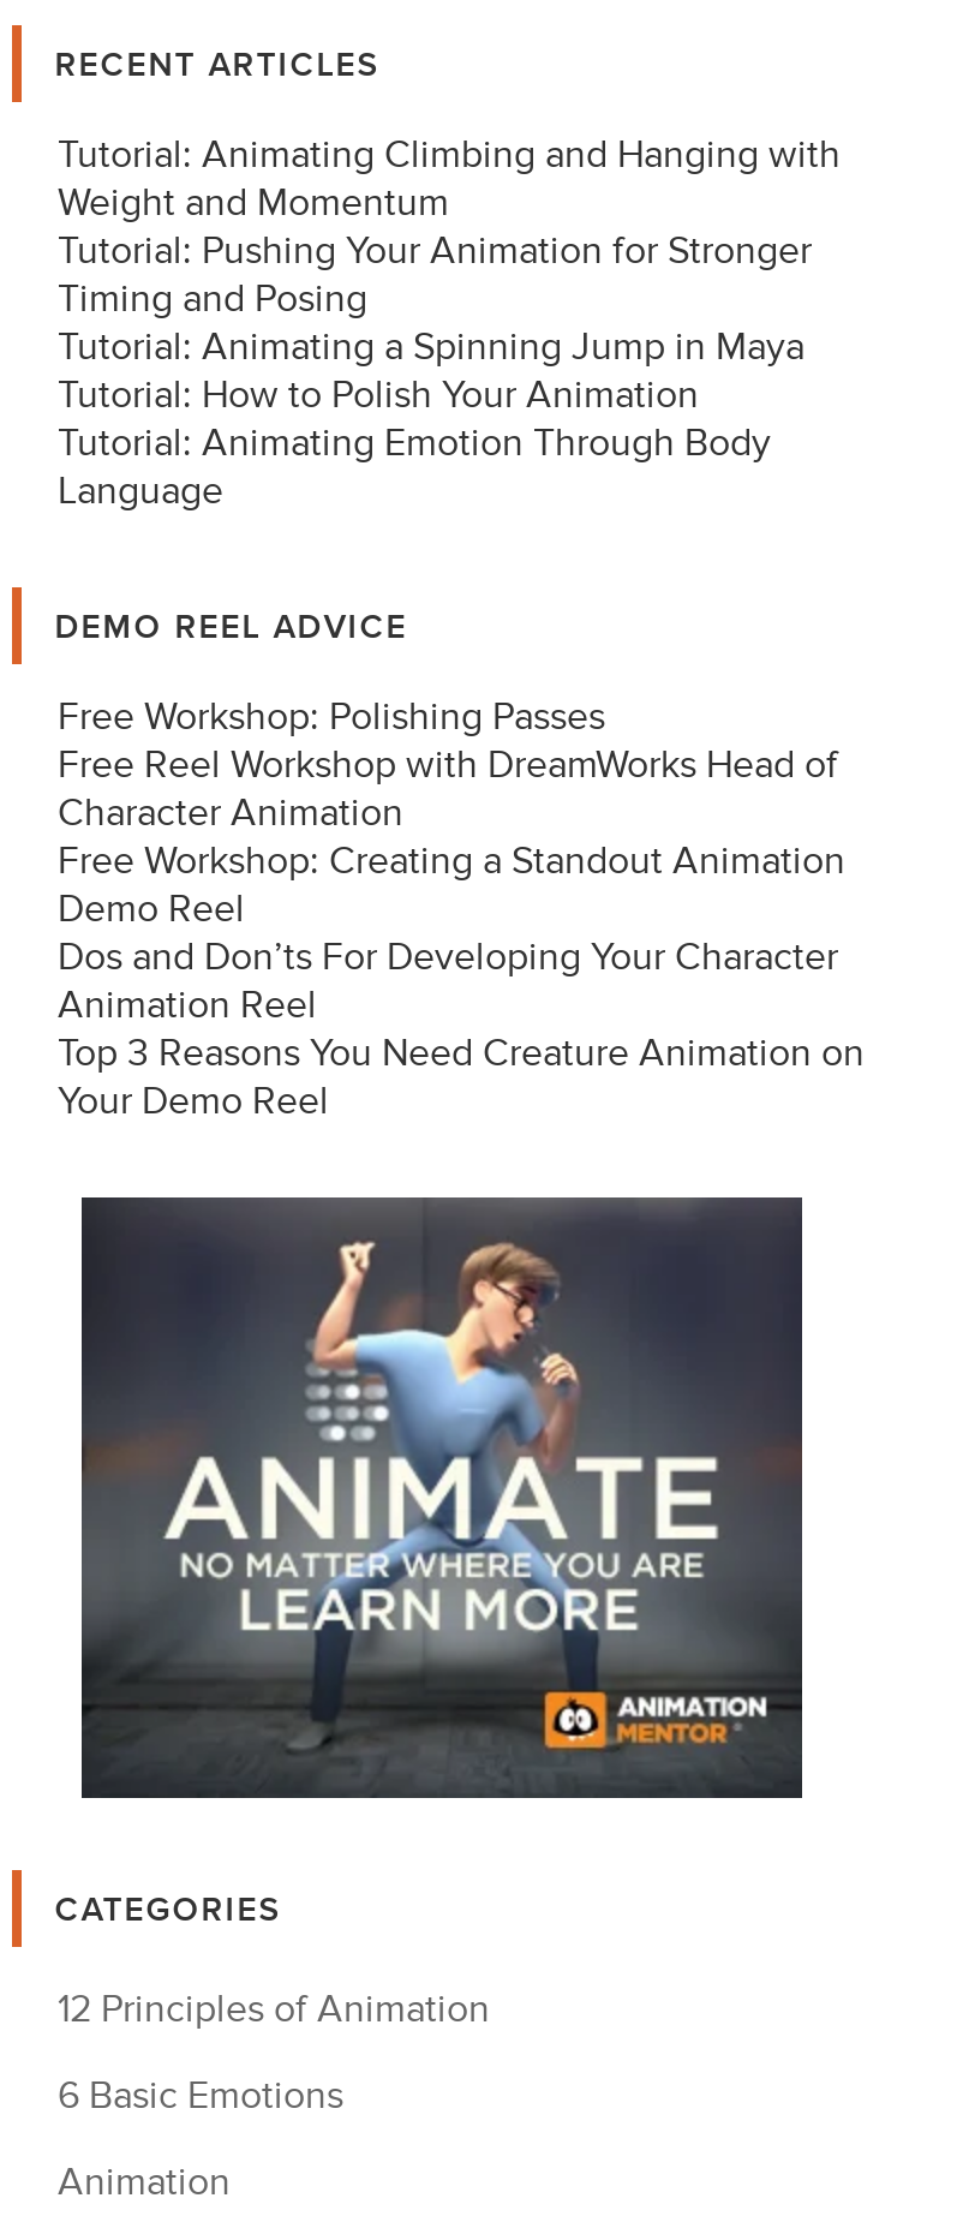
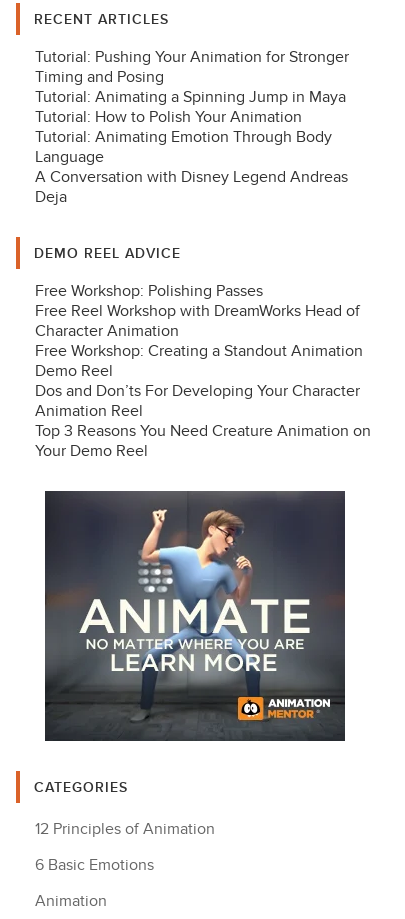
- Tutorial: Animating Climbing and Hanging with
- Weight and Momentum

moved up: Tutorial: Pushing Your Animation for Stronger | Timing and Posing | Tutorial: Animating a Spinning Jump in Maya | Tutorial: How to Polish Your Animation | Tutorial: Animating Emotion Through Body | Language

+ A Conversation with Disney Legend Andreas
+ Deja
